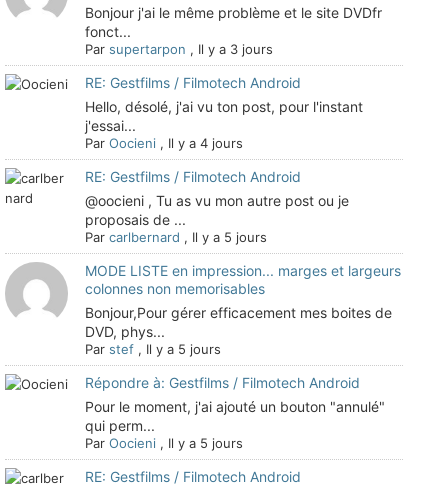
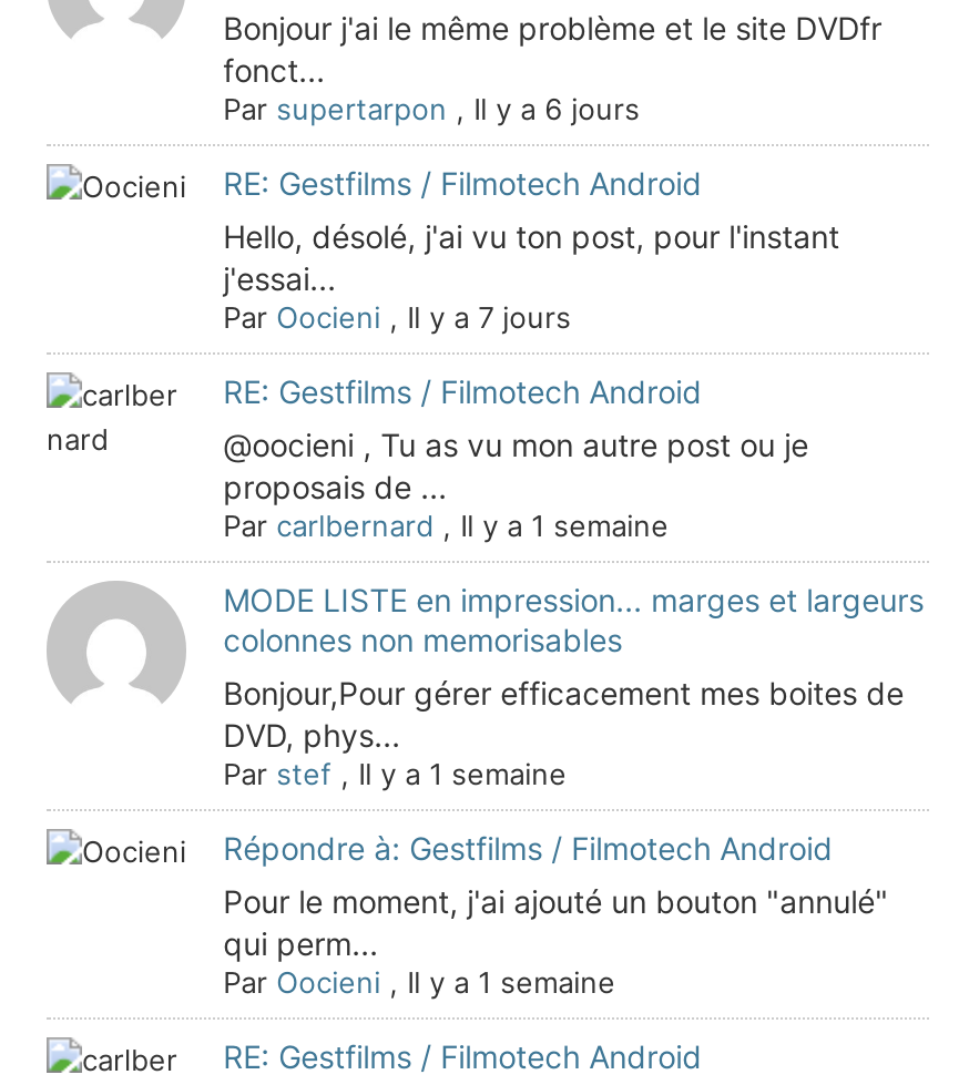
- Par supertarpon , Il y a 3 jours
+ Par supertarpon , Il y a 6 jours

- Par Oocieni , Il y a 4 jours
+ Par Oocieni , Il y a 7 jours

- Par carlbernard , Il y a 5 jours
+ Par carlbernard , Il y a 1 semaine

- Par stef , Il y a 5 jours
+ Par stef , Il y a 1 semaine

- Par Oocieni , Il y a 5 jours
+ Par Oocieni , Il y a 1 semaine
